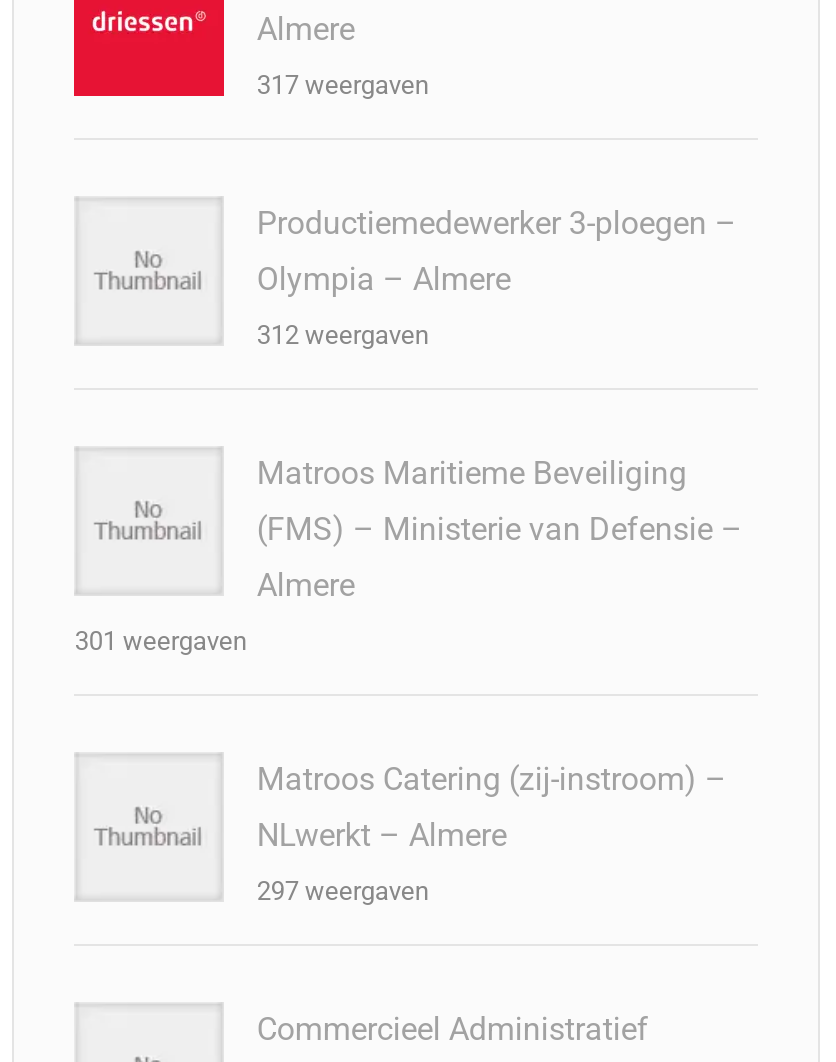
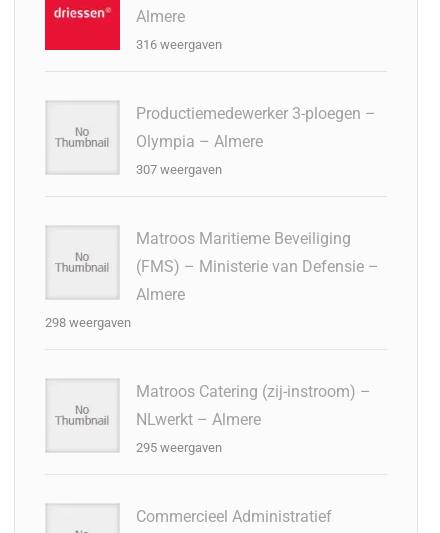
- 317 weergaven
+ 316 weergaven

- 312 weergaven
+ 307 weergaven

- 301 weergaven
+ 298 weergaven

- 297 weergaven
+ 295 weergaven
